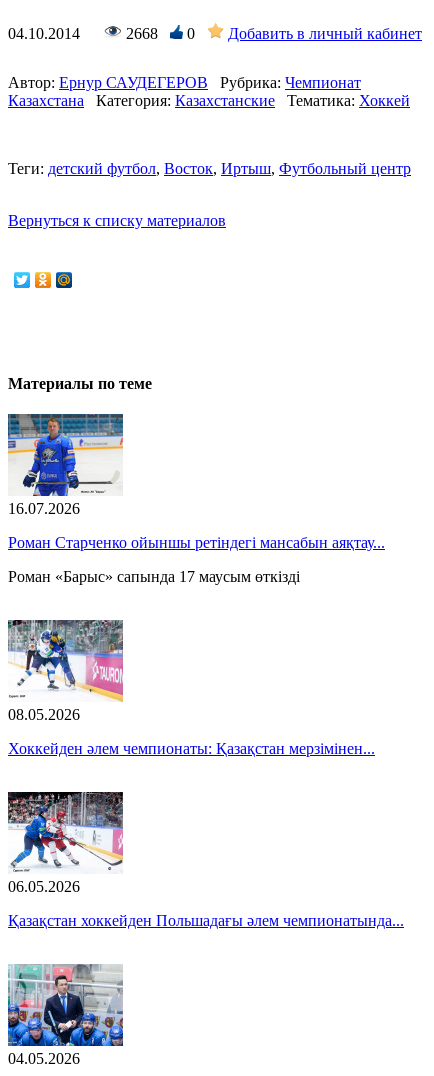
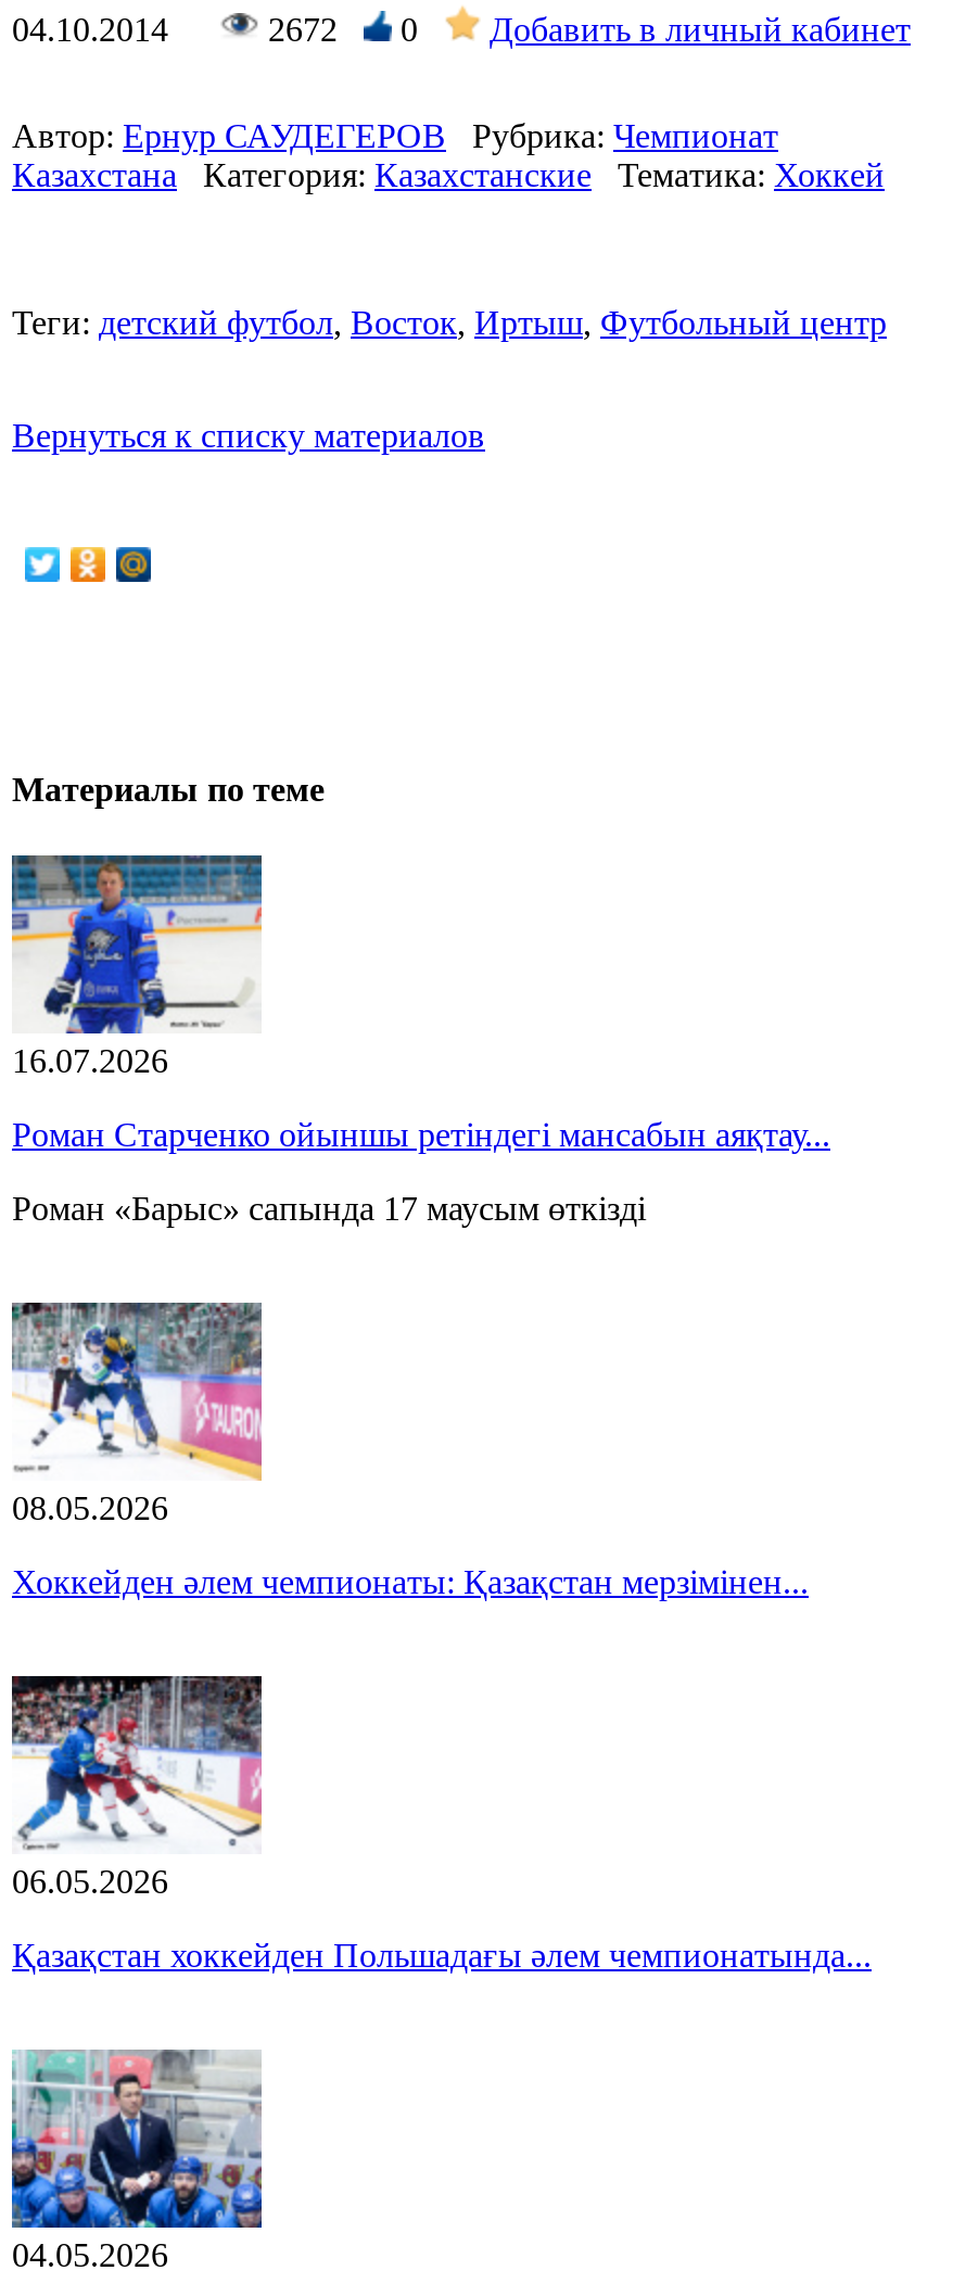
- 2668 0 Добавить в личный кабинет
+ 2672 0 Добавить в личный кабинет
